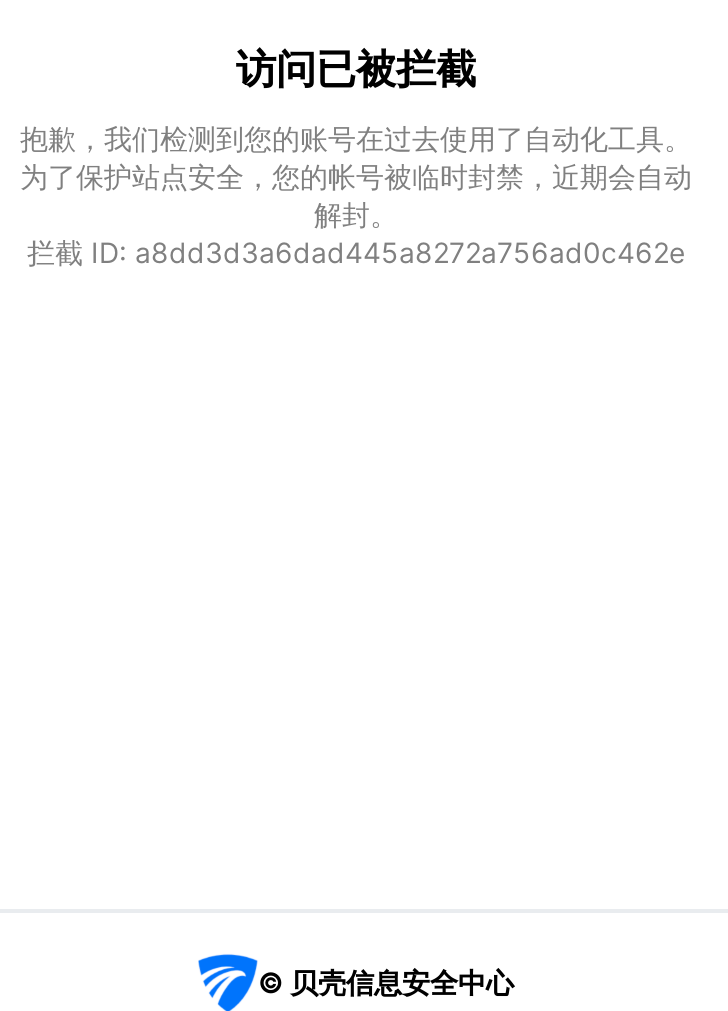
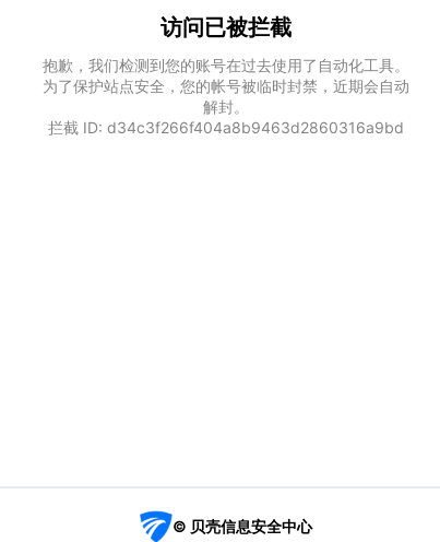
- 拦截 ID: a8dd3d3a6dad445a8272a756ad0c462e
+ 拦截 ID: d34c3f266f404a8b9463d2860316a9bd
